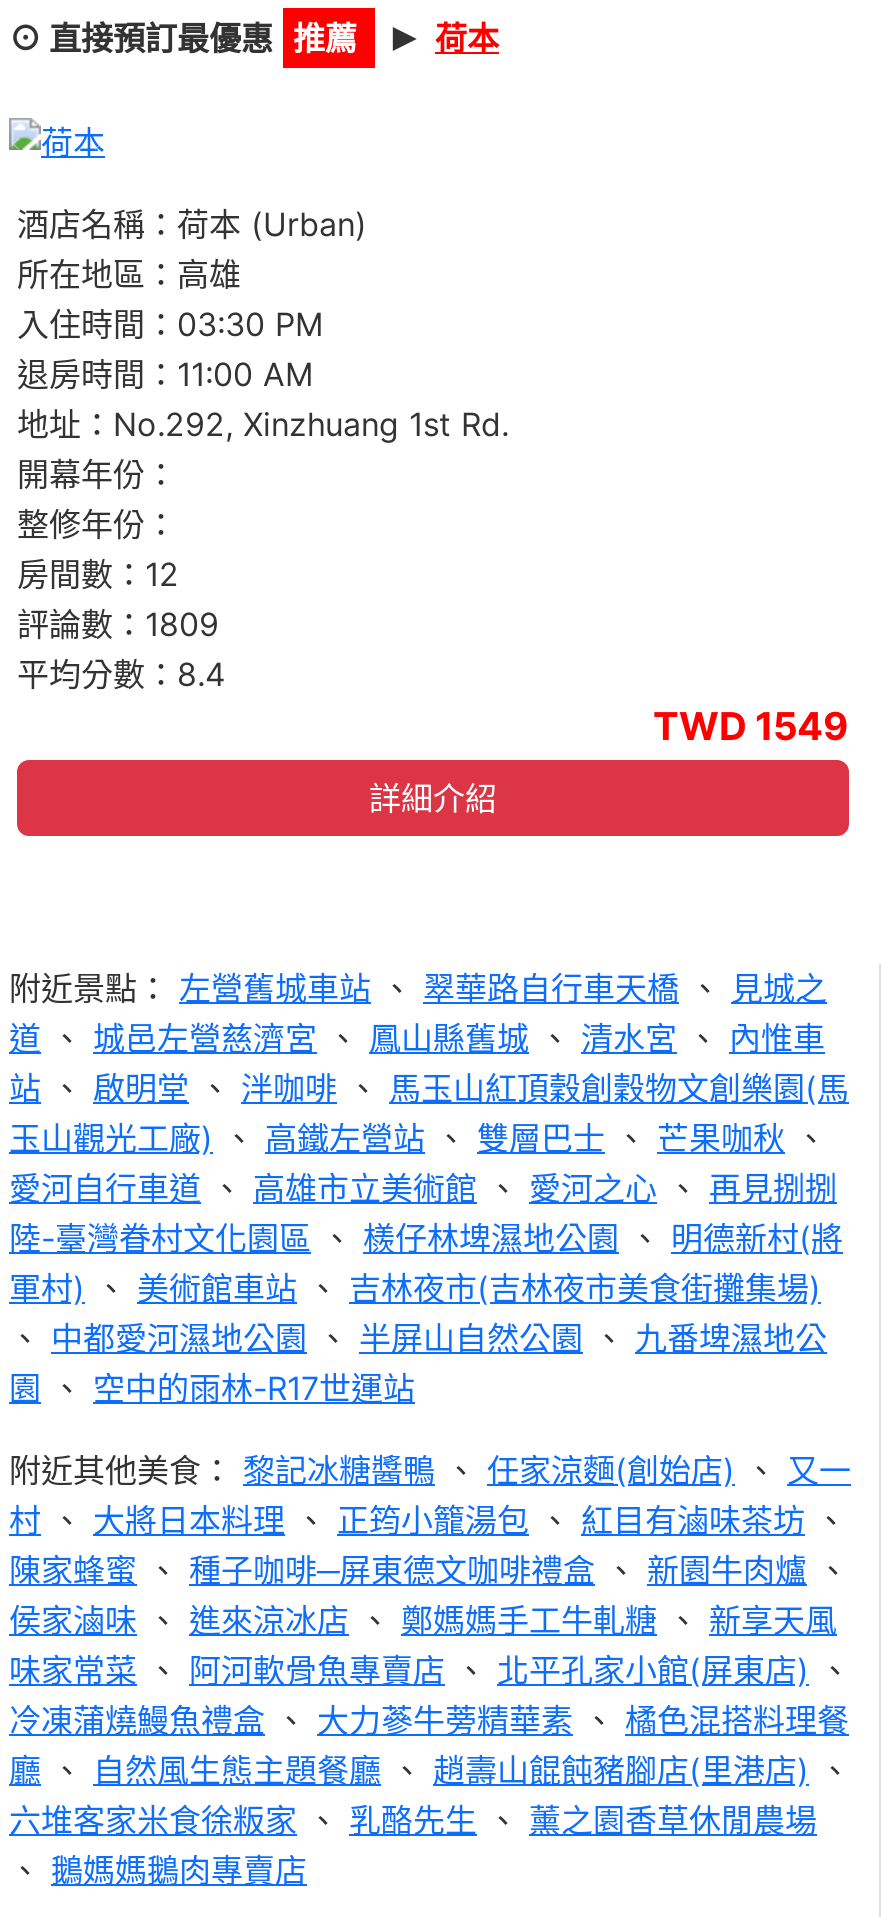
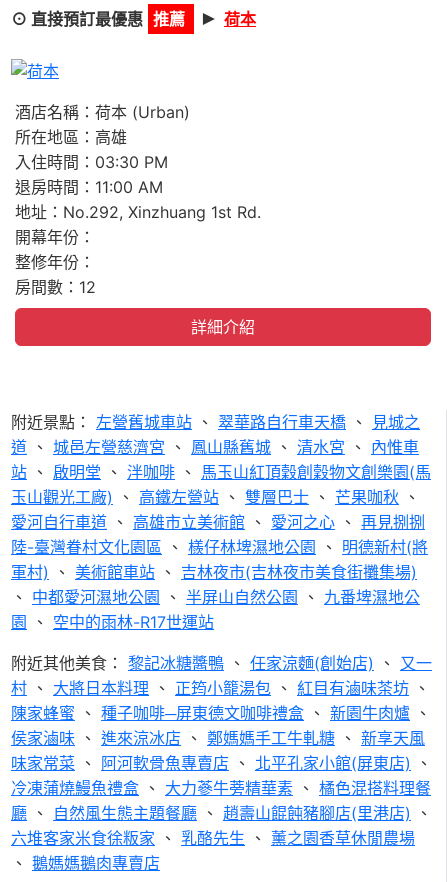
- 評論數：1809
- 平均分數：8.4
- TWD 1549
